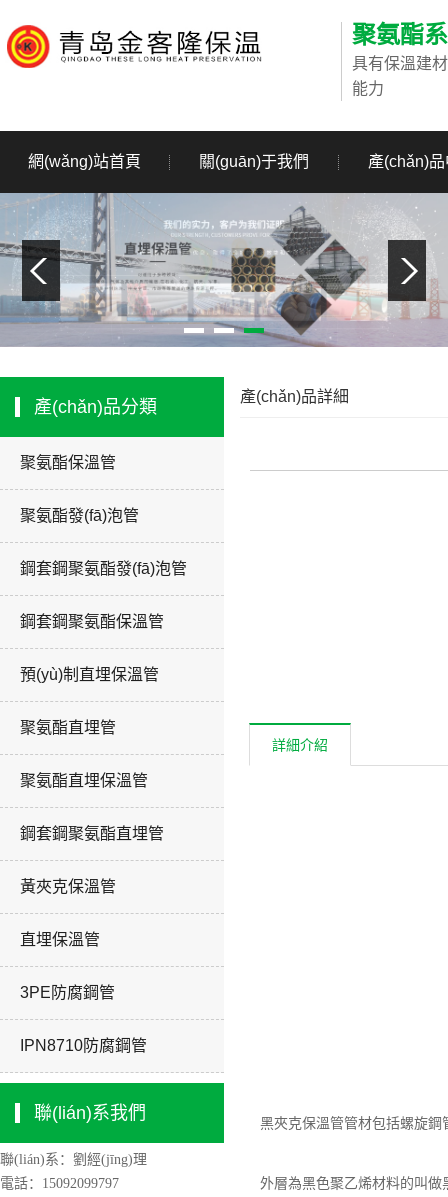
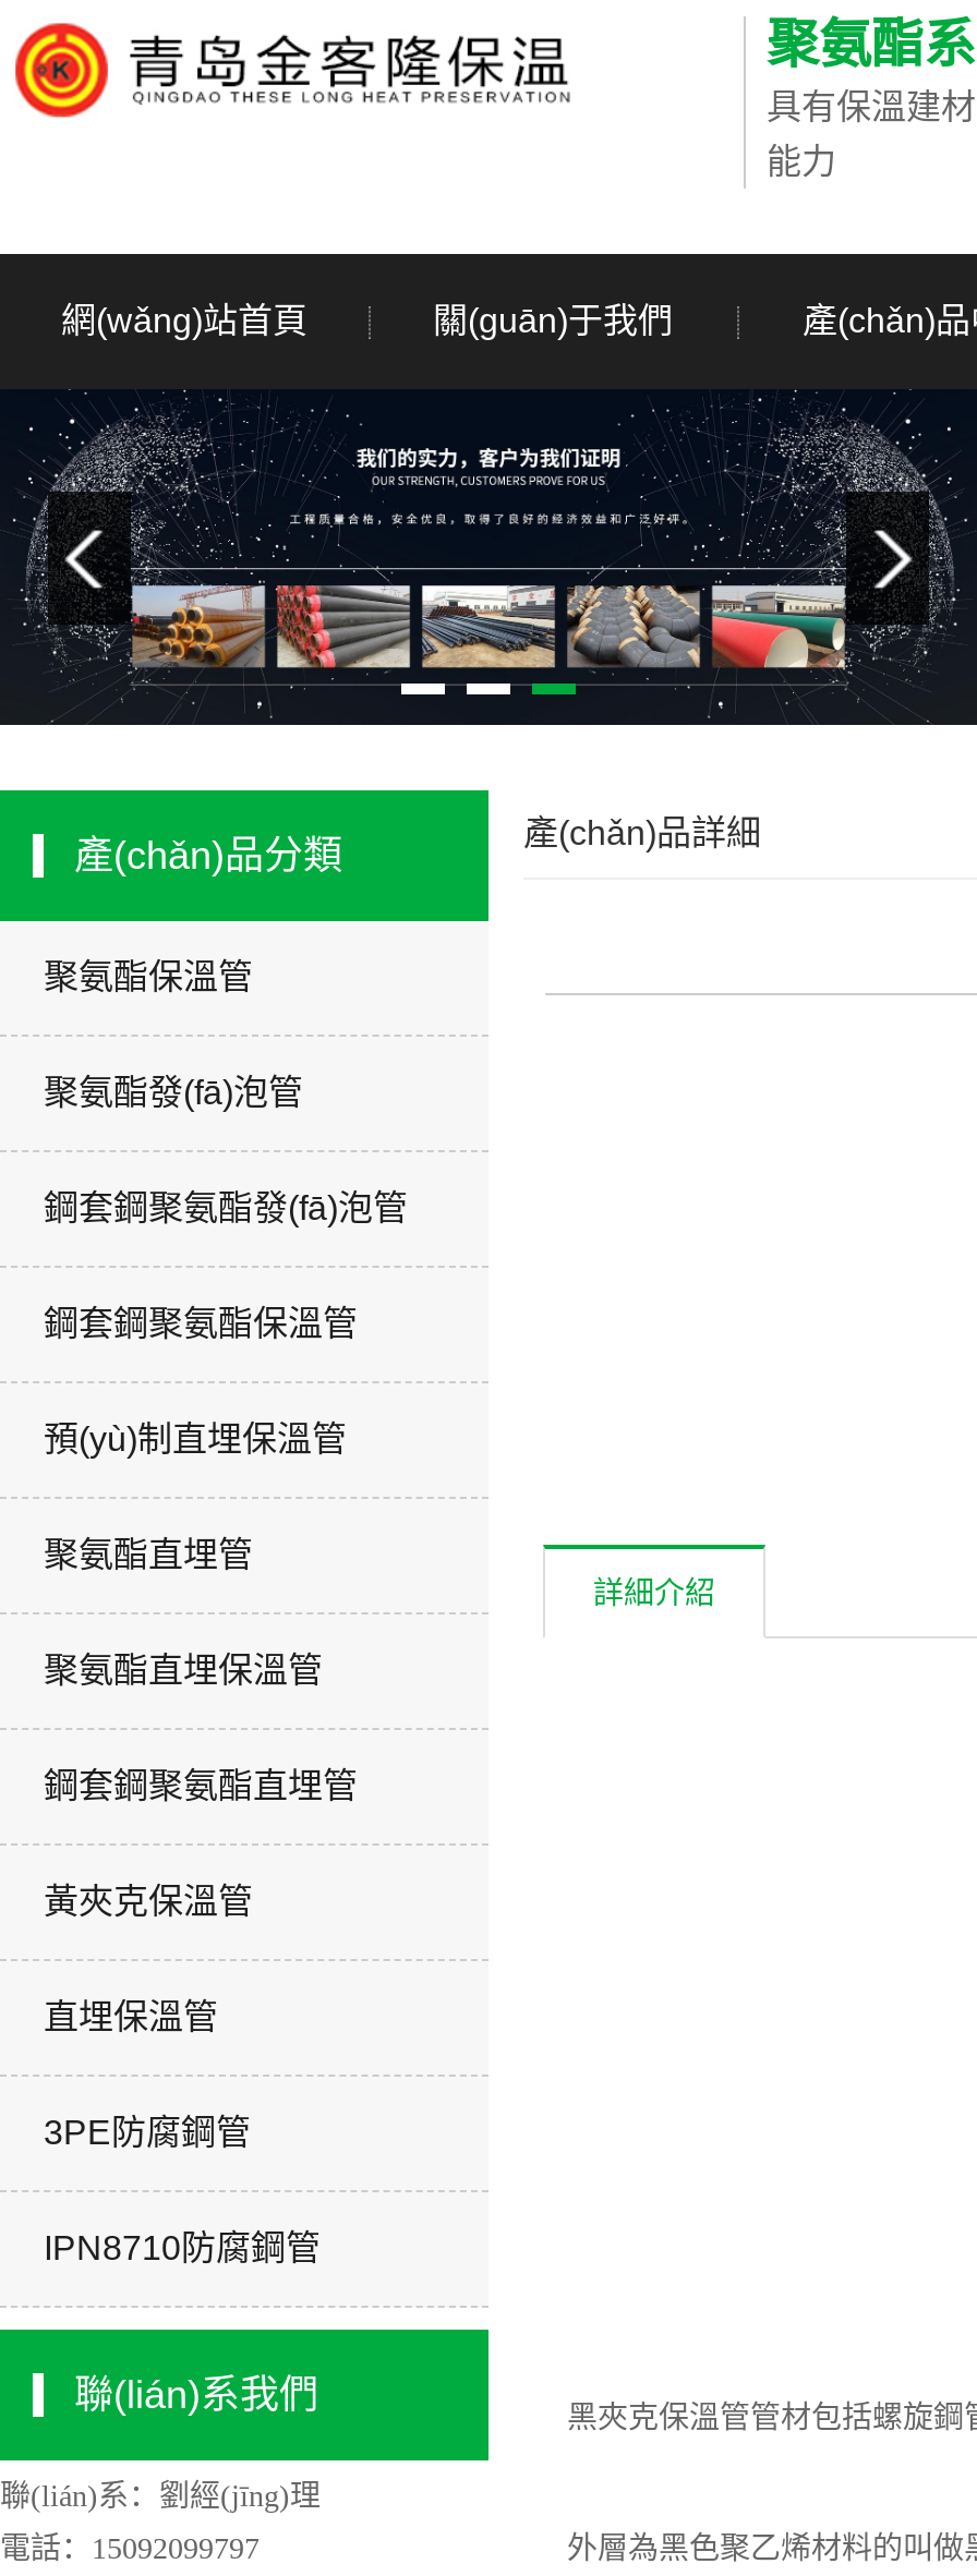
- [image]
+ [image]
